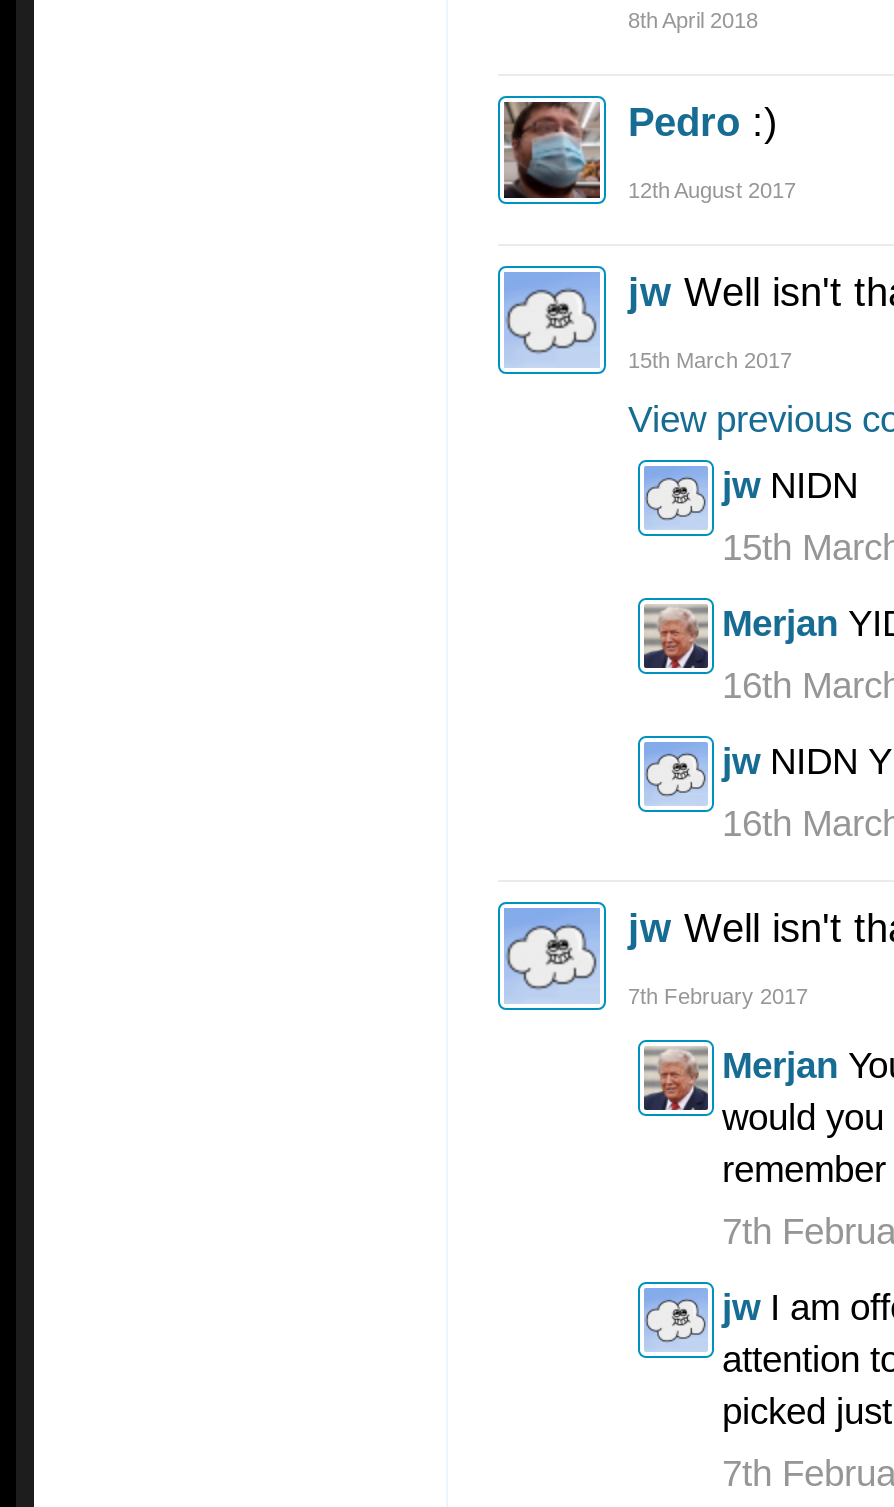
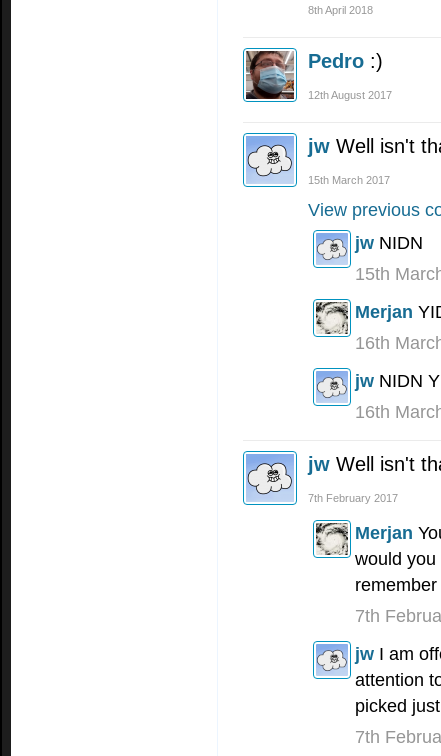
- [image]
+ [image]

- [image]
+ [image]
